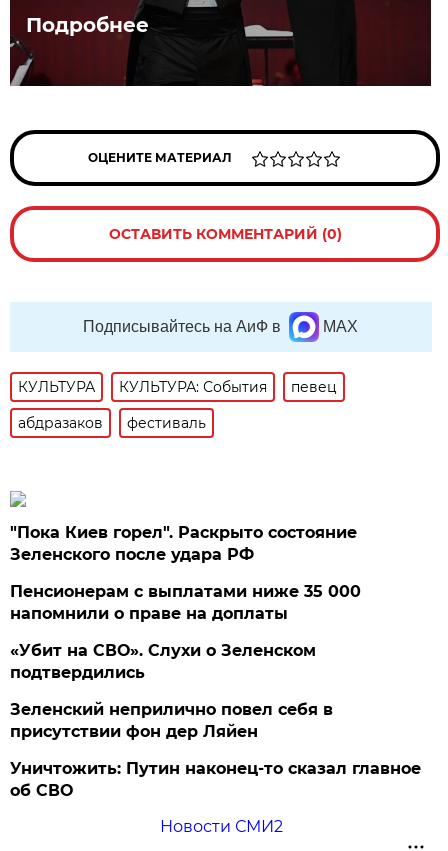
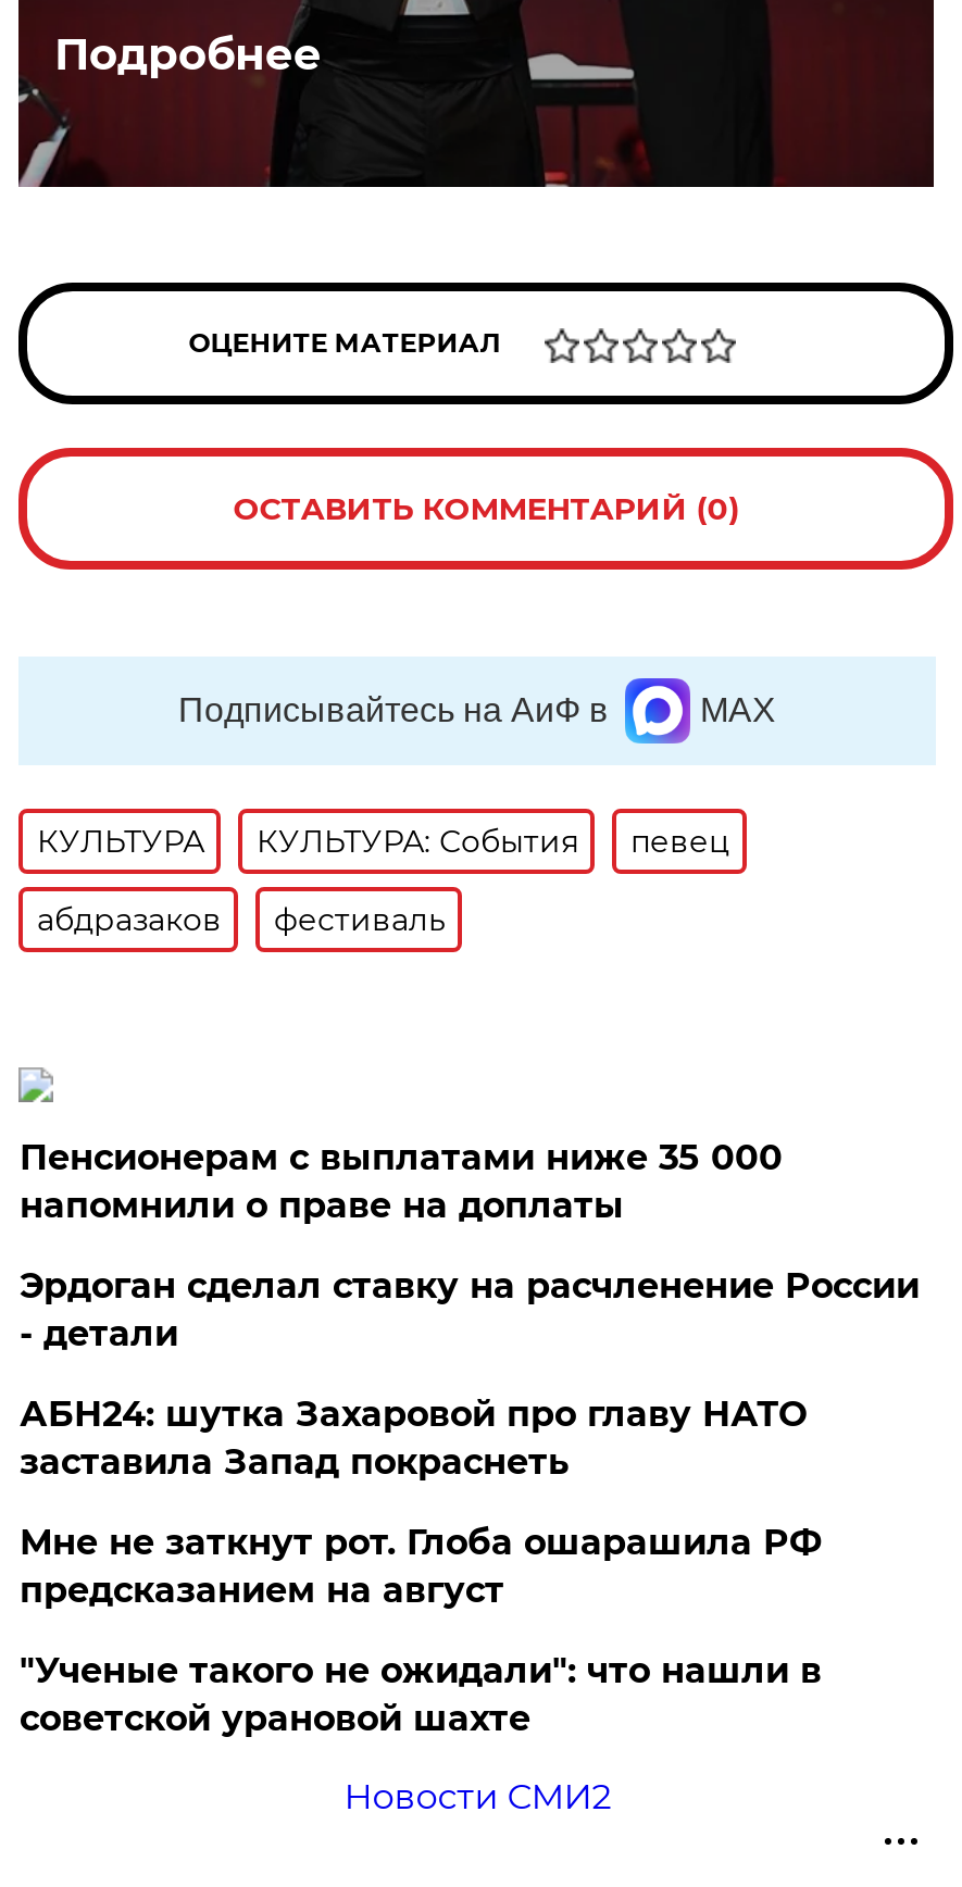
- "Пока Киев горел". Раскрыто состояние
- Зеленского после удара РФ

moved up: Пенсионерам с выплатами ниже 35 000 | напомнили о праве на доплаты

- «Убит на СВО». Слухи о Зеленском
- подтвердились
- Зеленский неприлично повел cебя в
- присутствии фон дер Ляйен
- Уничтожить: Путин наконец-то сказал главное
- об СВО
+ Эрдоган сделал ставку на расчленение России
+ - детали
+ АБН24: шутка Захаровой про главу НАТО
+ заставила Запад покраснеть
+ Мне не заткнут рот. Глоба ошарашила РФ
+ предсказанием на август
+ "Ученые такого не ожидали": что нашли в
+ советской урановой шахте
